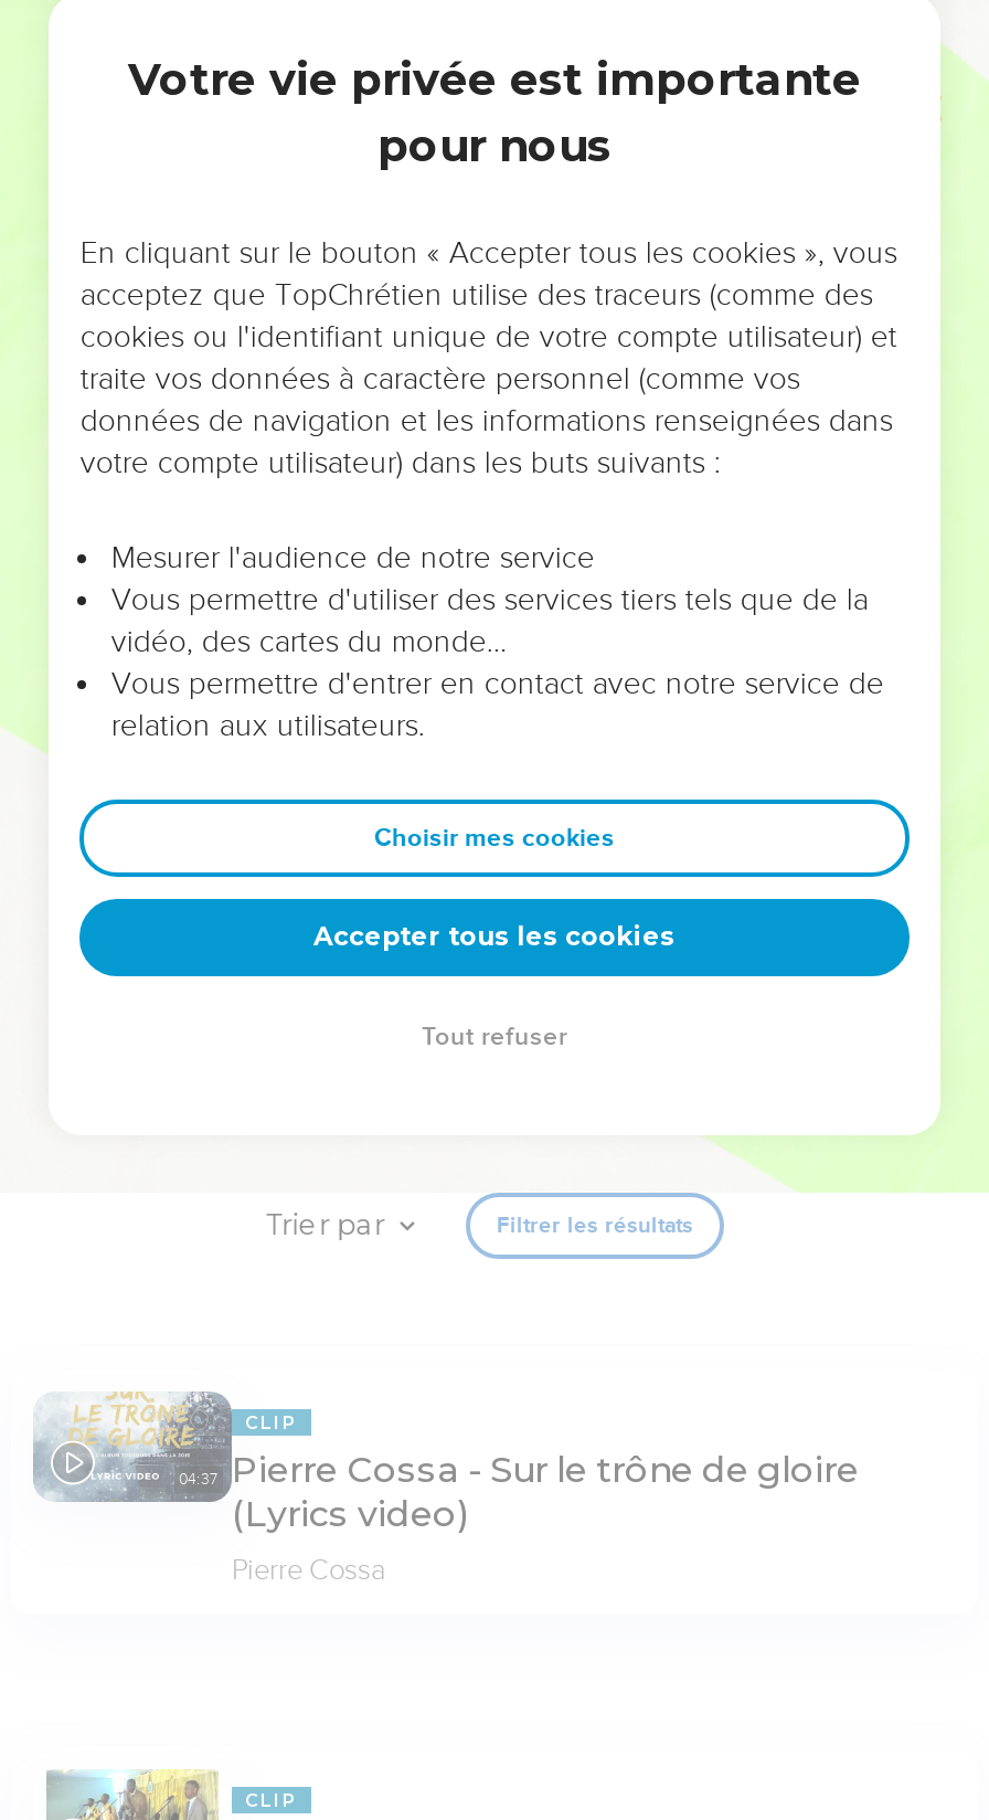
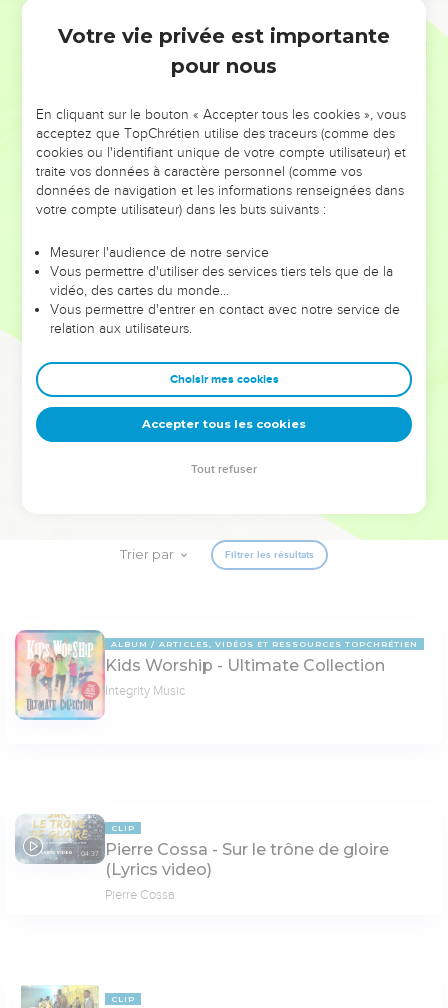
+ [image]
+ ALBUM
+ ARTICLES, VIDÉOS ET RESSOURCES TOPCHRÉTIEN
+ Kids Worship - Ultimate Collection
+ Integrity Music
